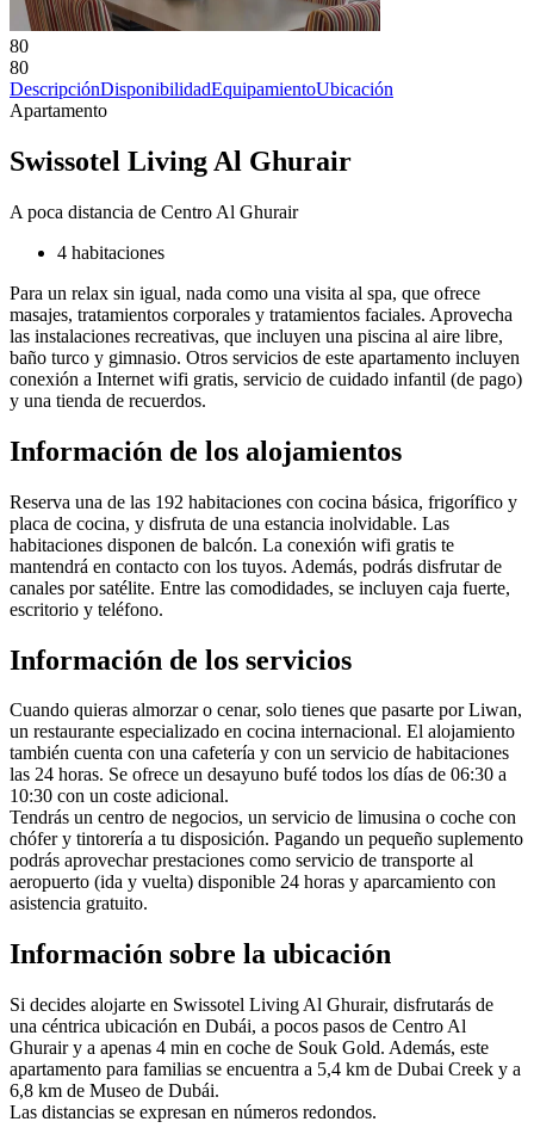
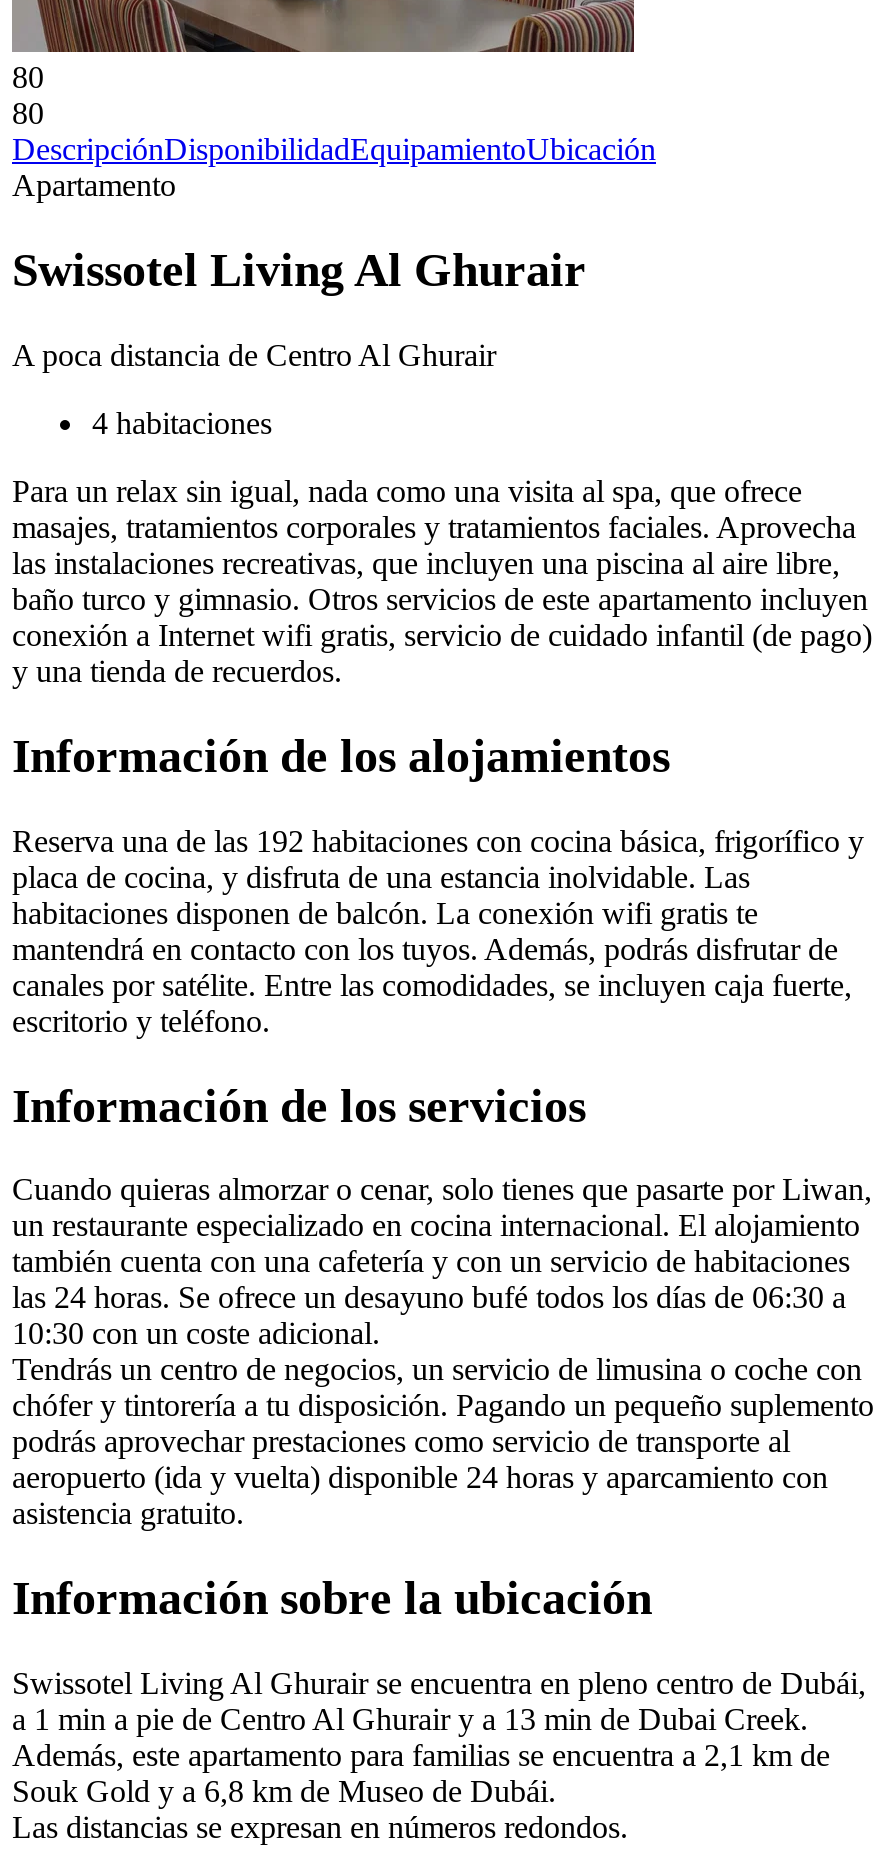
- Si decides alojarte en Swissotel Living Al Ghurair, disfrutarás de
- una céntrica ubicación en Dubái, a pocos pasos de Centro Al
- Ghurair y a apenas 4 min en coche de Souk Gold. Además, este
- apartamento para familias se encuentra a 5,4 km de Dubai Creek y a
- 6,8 km de Museo de Dubái.
+ Swissotel Living Al Ghurair se encuentra en pleno centro de Dubái,
+ a 1 min a pie de Centro Al Ghurair y a 13 min de Dubai Creek.
+ Además, este apartamento para familias se encuentra a 2,1 km de
+ Souk Gold y a 6,8 km de Museo de Dubái.
